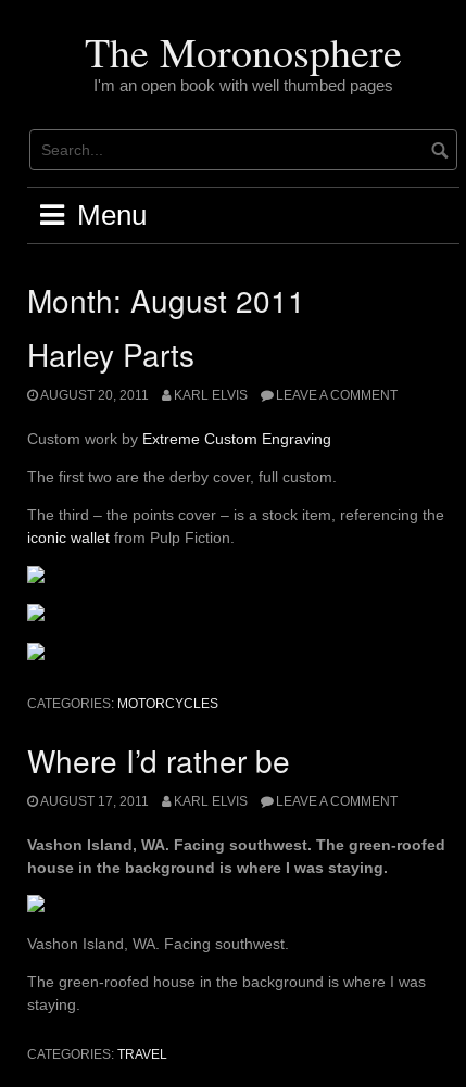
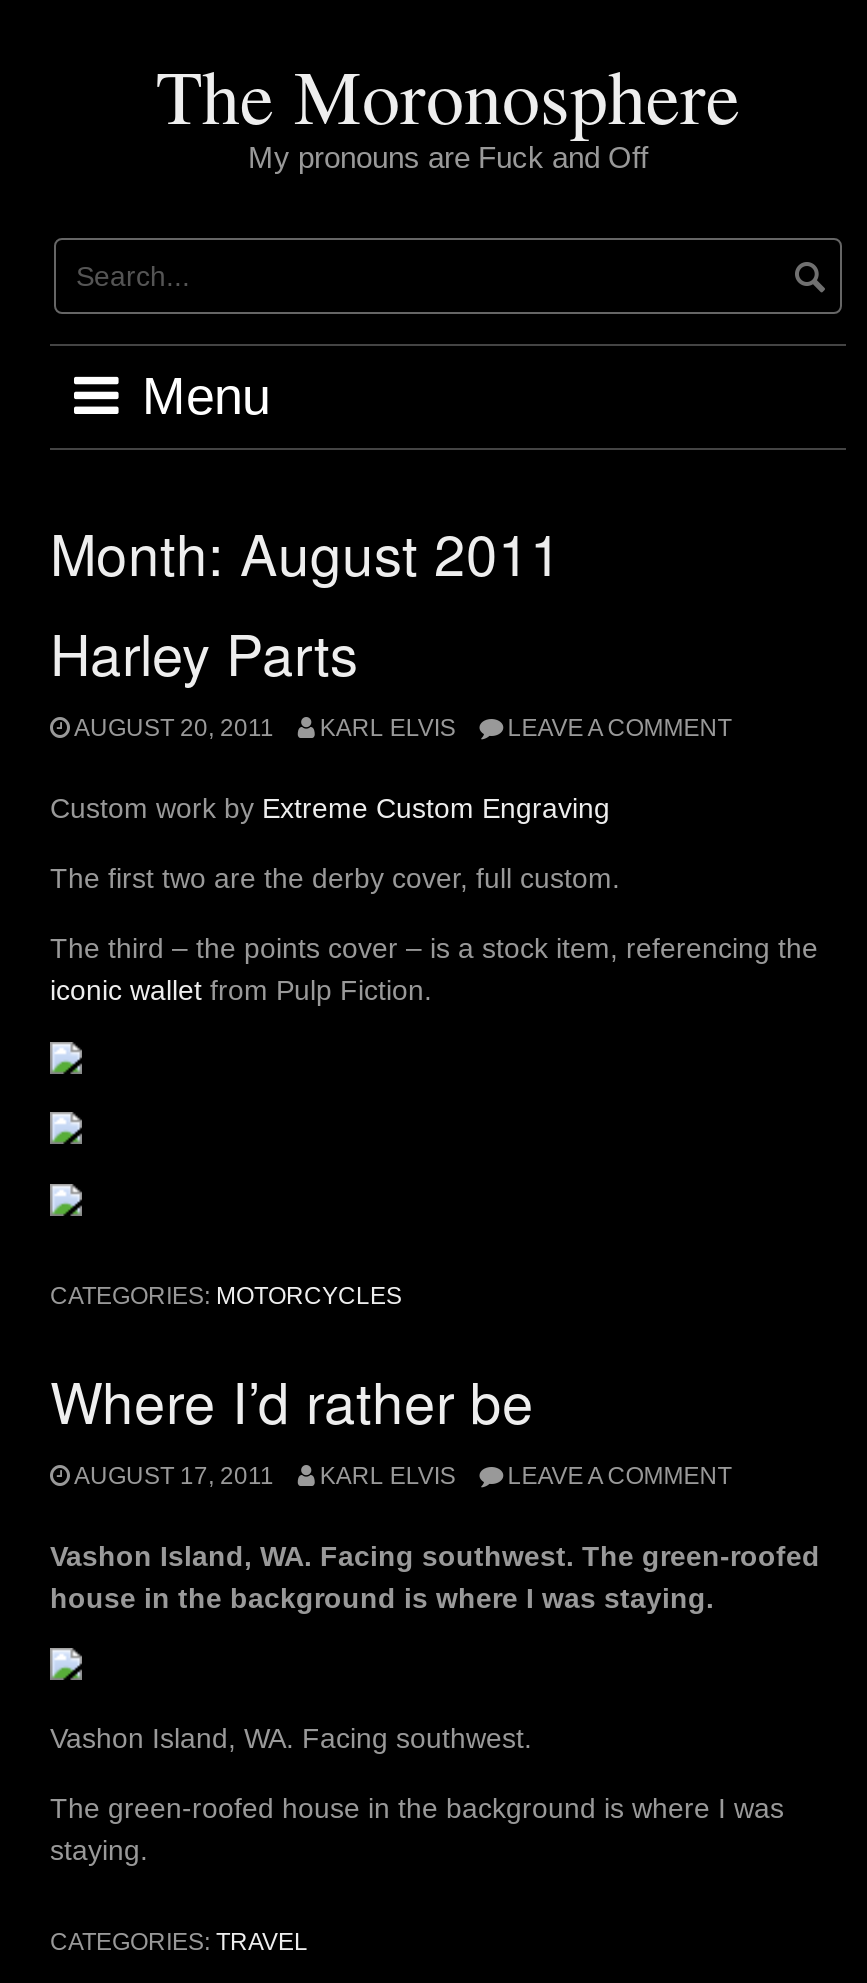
- I'm an open book with well thumbed pages
+ My pronouns are Fuck and Off
